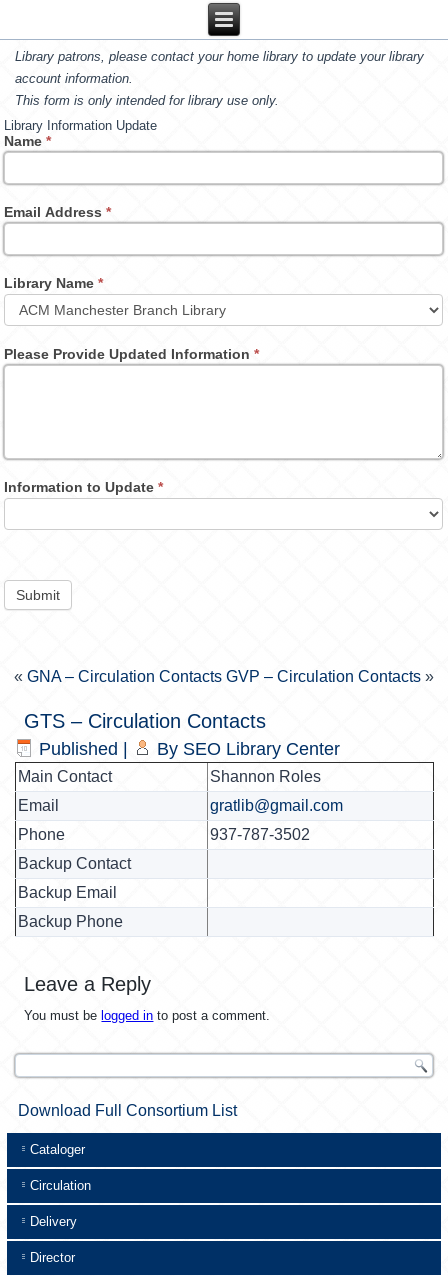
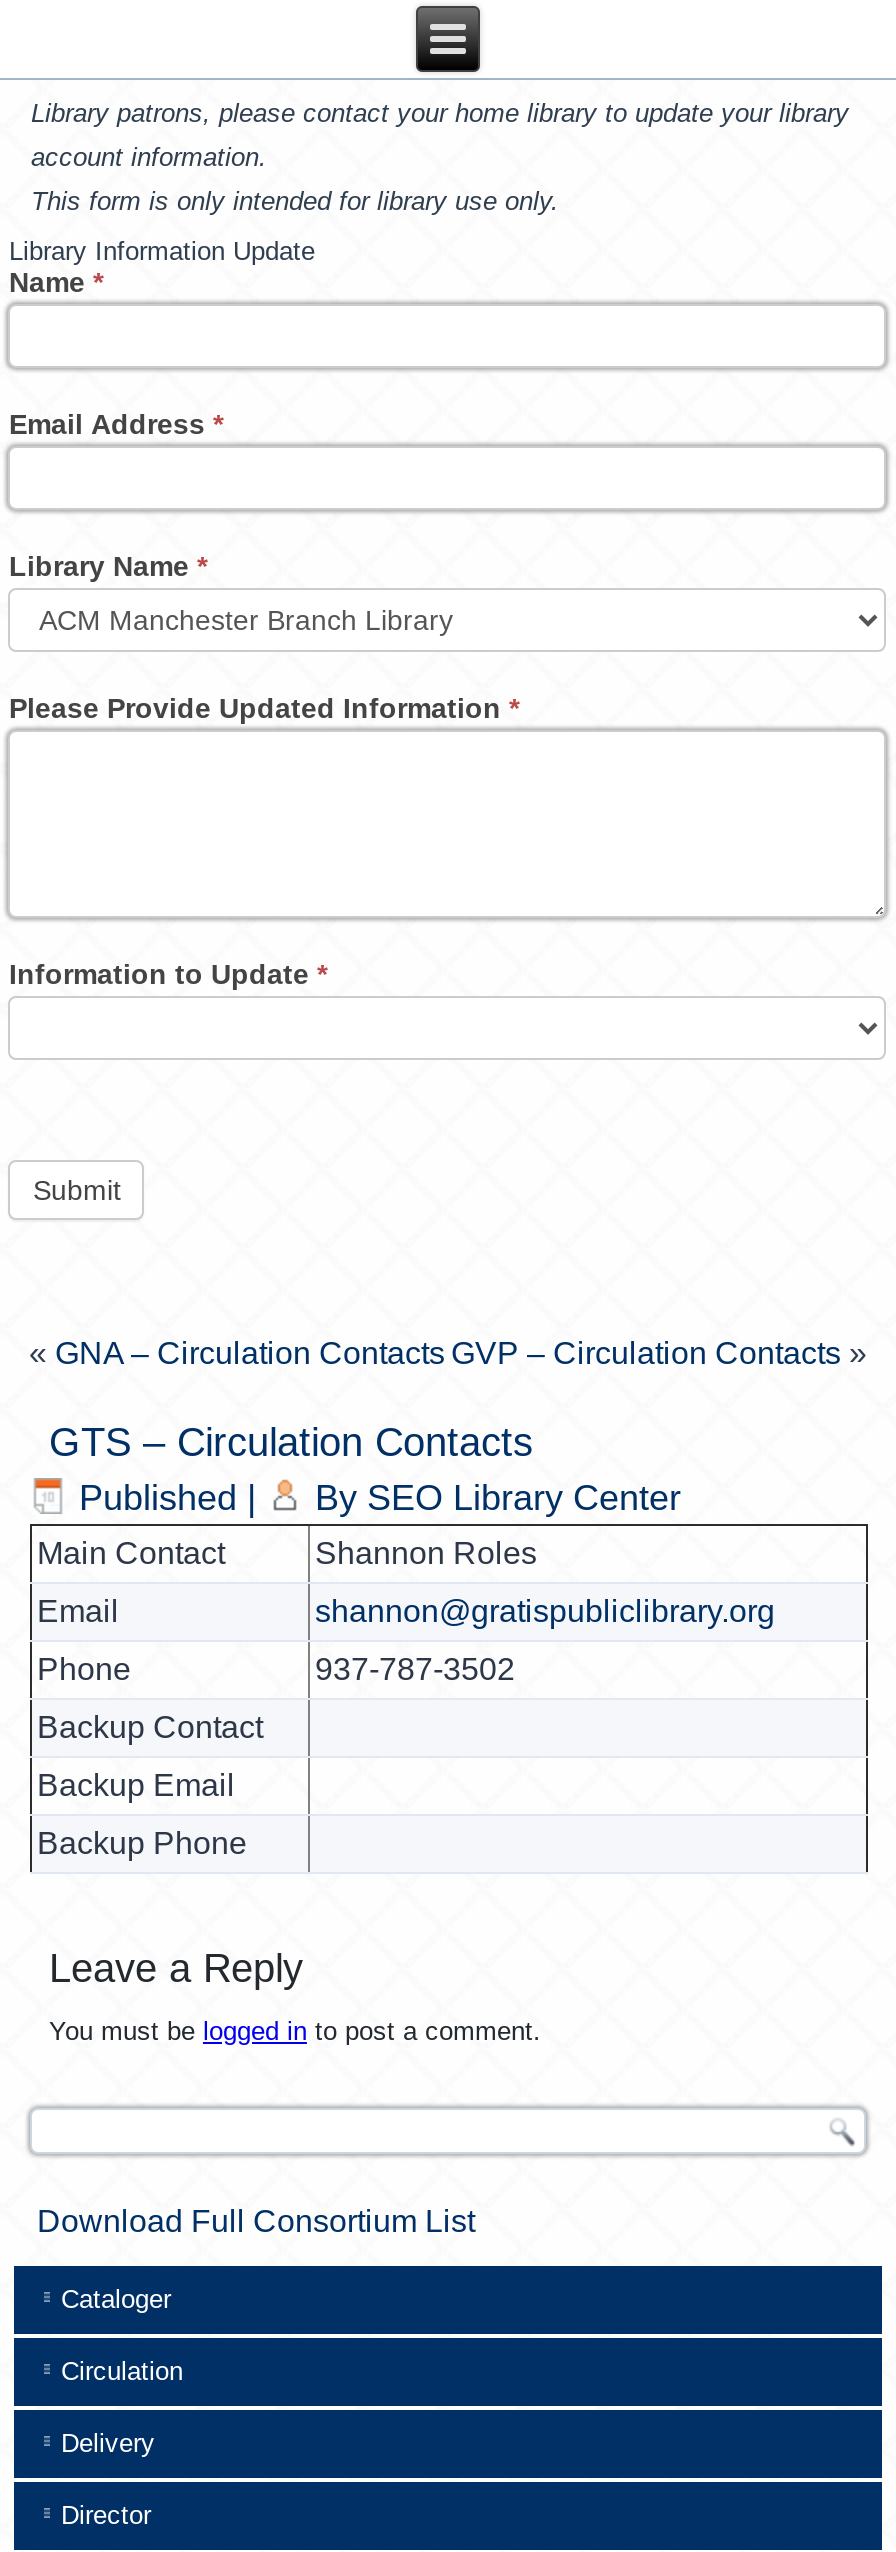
- gratlib@gmail.com
+ shannon@gratispubliclibrary.org
